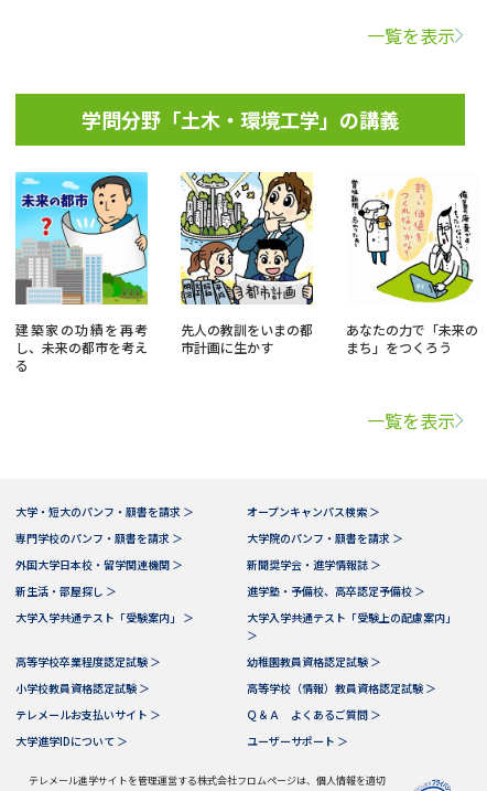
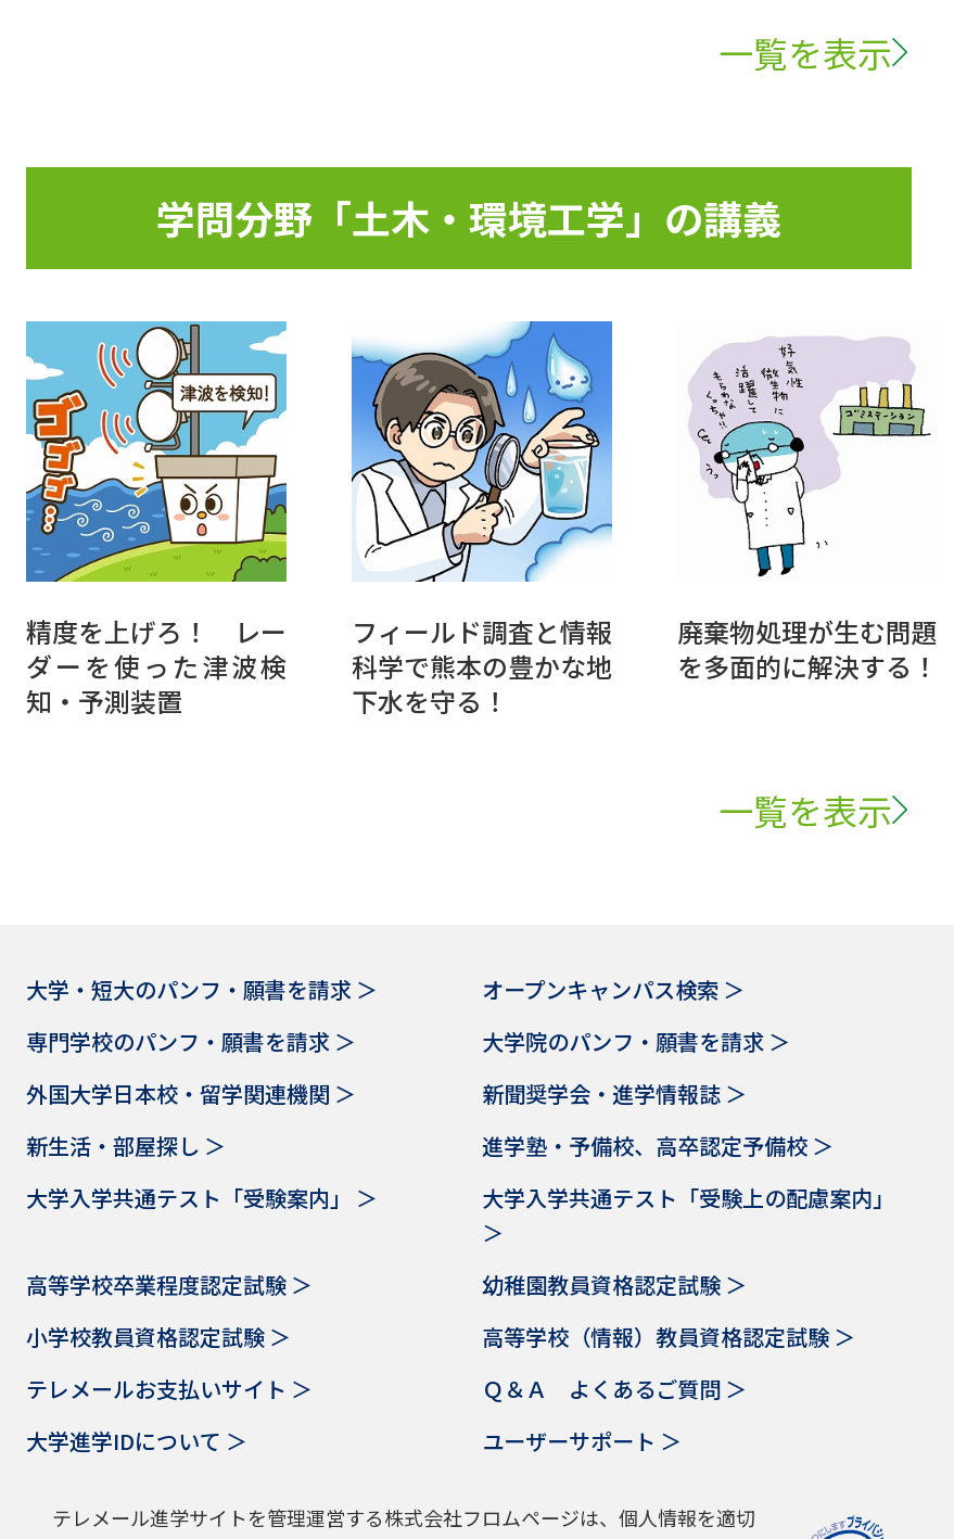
- [image]
- 建築家の功績を再考
- し、未来の都市を考え
- る
+ [image]
+ 精度を上げろ！ レー
+ ダーを使った津波検
+ 知・予測装置

- [image]
- 先人の教訓をいまの都
- 市計画に生かす
+ [image]
+ フィールド調査と情報
+ 科学で熊本の豊かな地
+ 下水を守る！

- [image]
- あなたの力で「未来の
- まち」をつくろう
+ [image]
+ 廃棄物処理が生む問題
+ を多面的に解決する！
